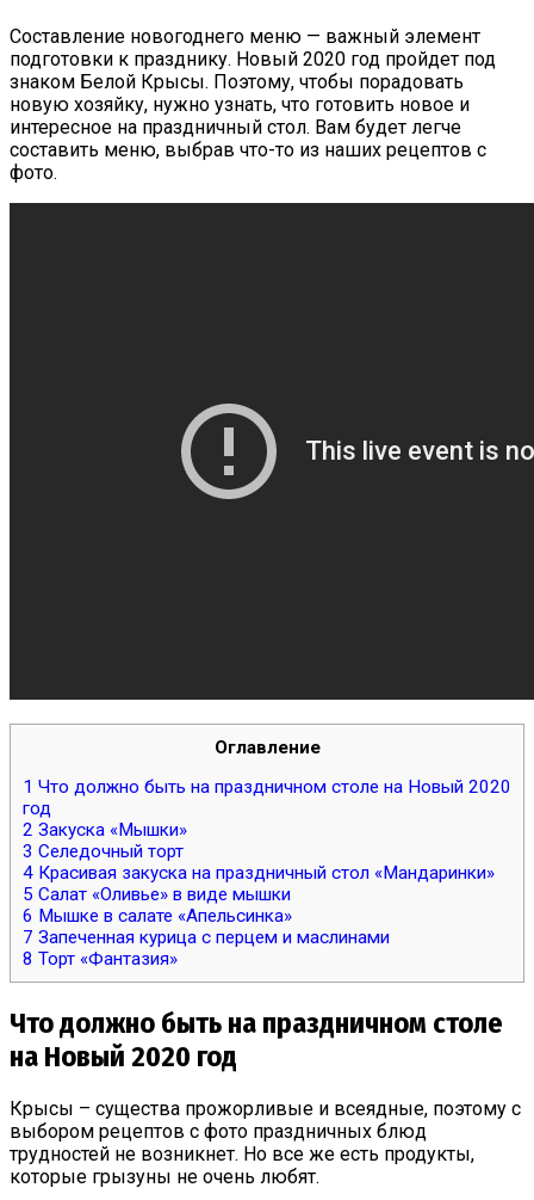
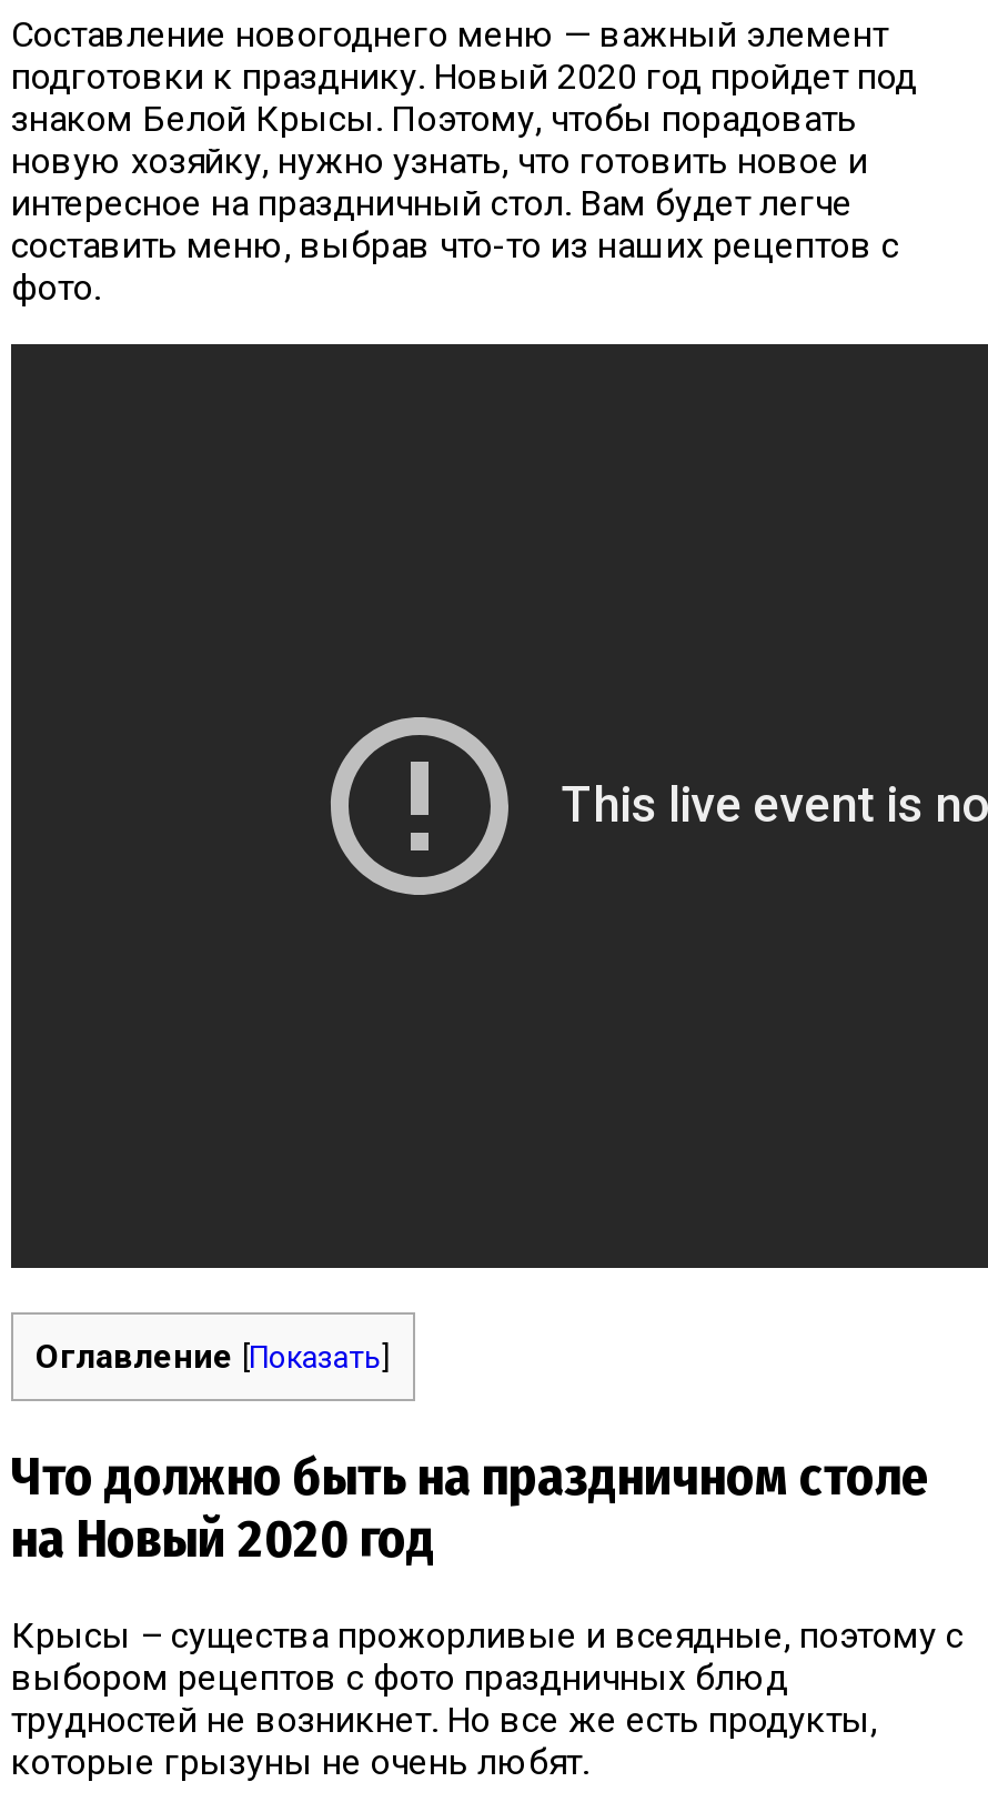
- Оглавление
- 1 Что должно быть на праздничном столе на Новый 2020
- год
- 2 Закуска «Мышки»
- 3 Селедочный торт
- 4 Красивая закуска на праздничный стол «Мандаринки»
- 5 Салат «Оливье» в виде мышки
- 6 Мышке в салате «Апельсинка»
- 7 Запеченная курица с перцем и маслинами
- 8 Торт «Фантазия»
+ Оглавление [Показать]
